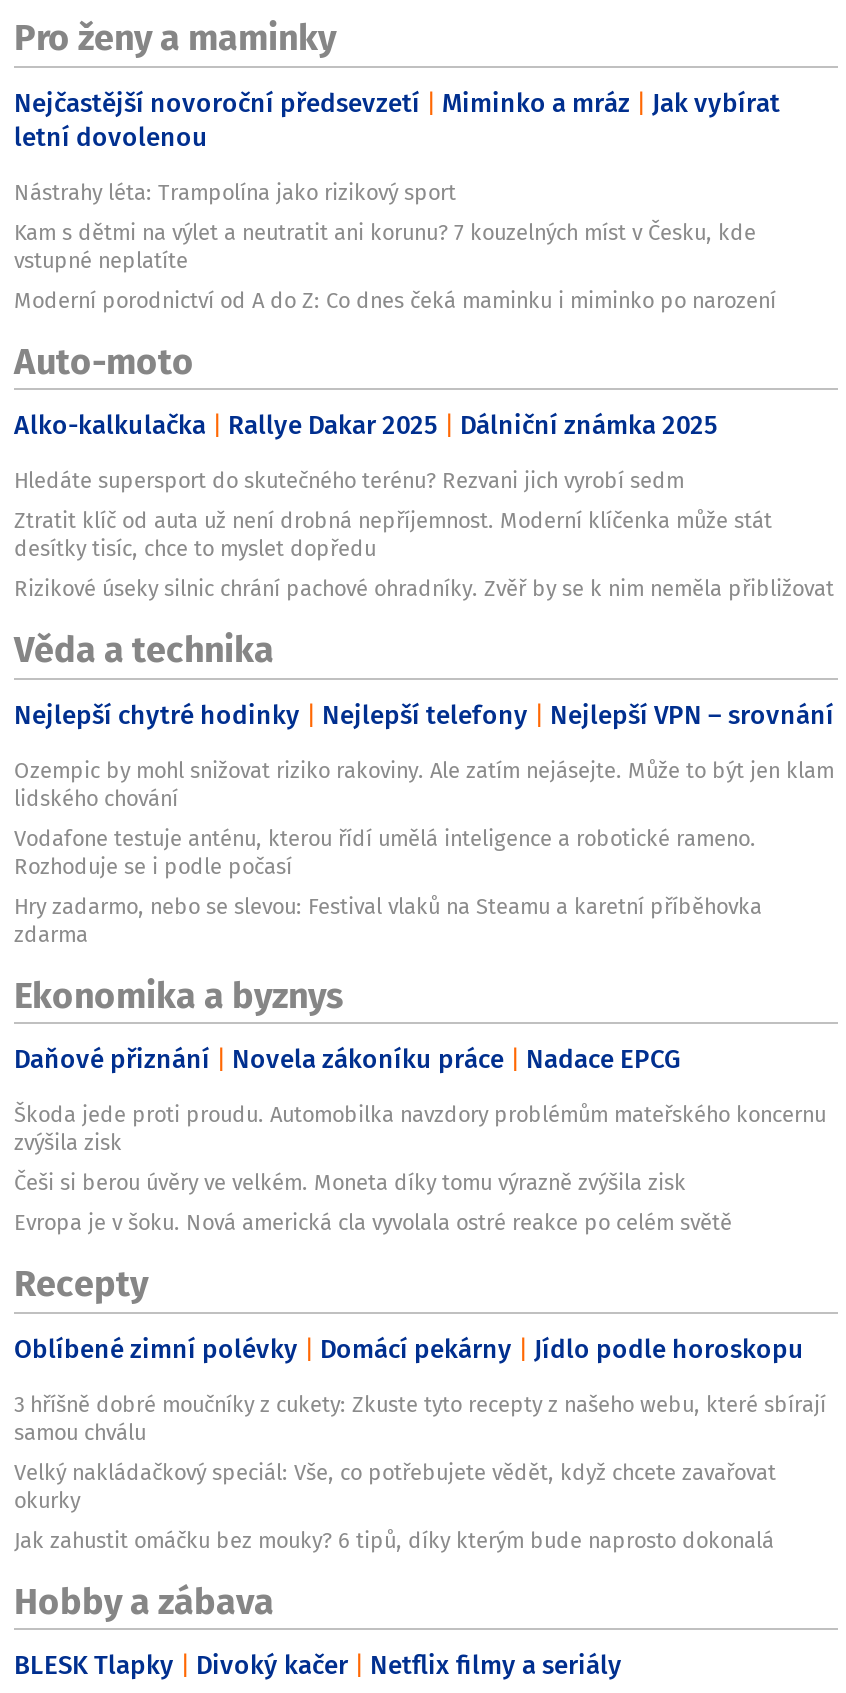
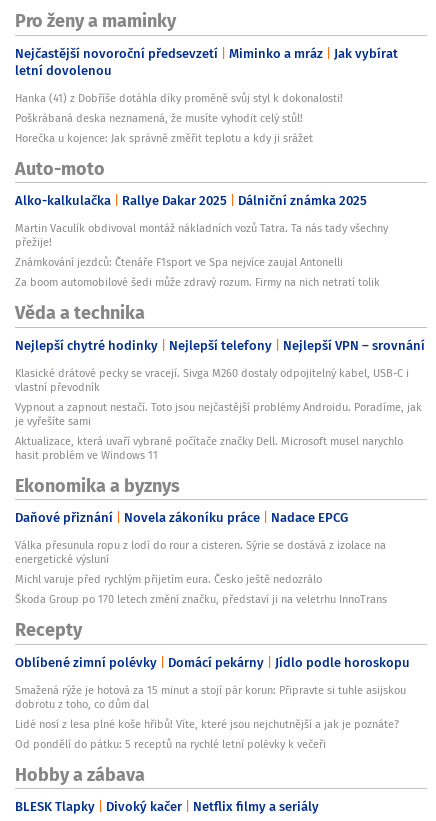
- Nástrahy léta: Trampolína jako rizikový sport
- Kam s dětmi na výlet a neutratit ani korunu? 7 kouzelných míst v Česku, kde
- vstupné neplatíte
- Moderní porodnictví od A do Z: Co dnes čeká maminku i miminko po narození
+ Hanka (41) z Dobříše dotáhla díky proměně svůj styl k dokonalosti!
+ Poškrábaná deska neznamená, že musíte vyhodit celý stůl!
+ Horečka u kojence: Jak správně změřit teplotu a kdy ji srážet

- Hledáte supersport do skutečného terénu? Rezvani jich vyrobí sedm
- Ztratit klíč od auta už není drobná nepříjemnost. Moderní klíčenka může stát
- desítky tisíc, chce to myslet dopředu
- Rizikové úseky silnic chrání pachové ohradníky. Zvěř by se k nim neměla přibližovat
+ Martin Vaculík obdivoval montáž nákladních vozů Tatra. Ta nás tady všechny
+ přežije!
+ Známkování jezdců: Čtenáře F1sport ve Spa nejvíce zaujal Antonelli
+ Za boom automobilové šedi může zdravý rozum. Firmy na nich netratí tolik

- Ozempic by mohl snižovat riziko rakoviny. Ale zatím nejásejte. Může to být jen klam
- lidského chování
- Vodafone testuje anténu, kterou řídí umělá inteligence a robotické rameno.
- Rozhoduje se i podle počasí
- Hry zadarmo, nebo se slevou: Festival vlaků na Steamu a karetní příběhovka
- zdarma
+ Klasické drátové pecky se vracejí. Sivga M260 dostaly odpojitelný kabel, USB-C i
+ vlastní převodník
+ Vypnout a zapnout nestačí. Toto jsou nejčastější problémy Androidu. Poradíme, jak
+ je vyřešíte sami
+ Aktualizace, která uvaří vybrané počítače značky Dell. Microsoft musel narychlo
+ hasit problém ve Windows 11

- Škoda jede proti proudu. Automobilka navzdory problémům mateřského koncernu
- zvýšila zisk
- Češi si berou úvěry ve velkém. Moneta díky tomu výrazně zvýšila zisk
- Evropa je v šoku. Nová americká cla vyvolala ostré reakce po celém světě
+ Válka přesunula ropu z lodí do rour a cisteren. Sýrie se dostává z izolace na
+ energetické výsluní
+ Michl varuje před rychlým přijetím eura. Česko ještě nedozrálo
+ Škoda Group po 170 letech změní značku, představí ji na veletrhu InnoTrans

- 3 hříšně dobré moučníky z cukety: Zkuste tyto recepty z našeho webu, které sbírají
- samou chválu
- Velký nakládačkový speciál: Vše, co potřebujete vědět, když chcete zavařovat
- okurky
- Jak zahustit omáčku bez mouky? 6 tipů, díky kterým bude naprosto dokonalá
+ Smažená rýže je hotová za 15 minut a stojí pár korun: Připravte si tuhle asijskou
+ dobrotu z toho, co dům dal
+ Lidé nosí z lesa plné koše hřibů! Víte, které jsou nejchutnější a jak je poznáte?
+ Od pondělí do pátku: 5 receptů na rychlé letní polévky k večeři
